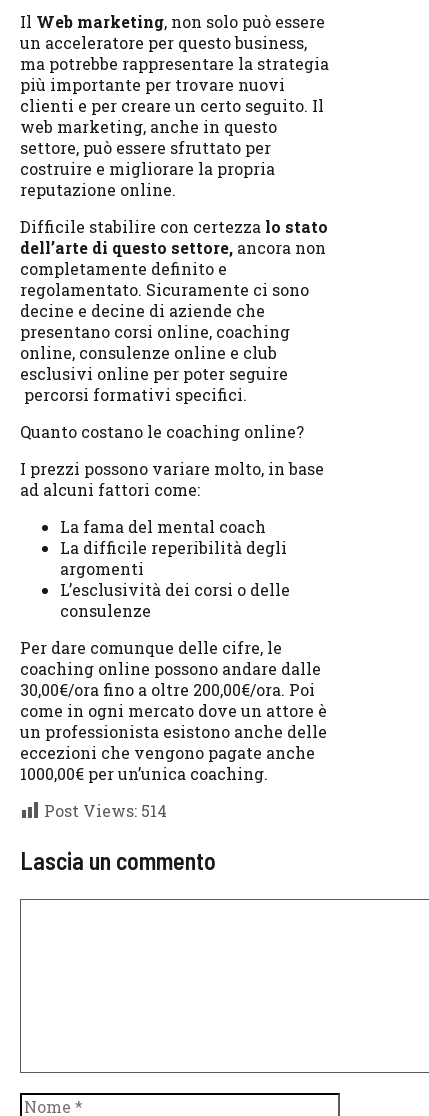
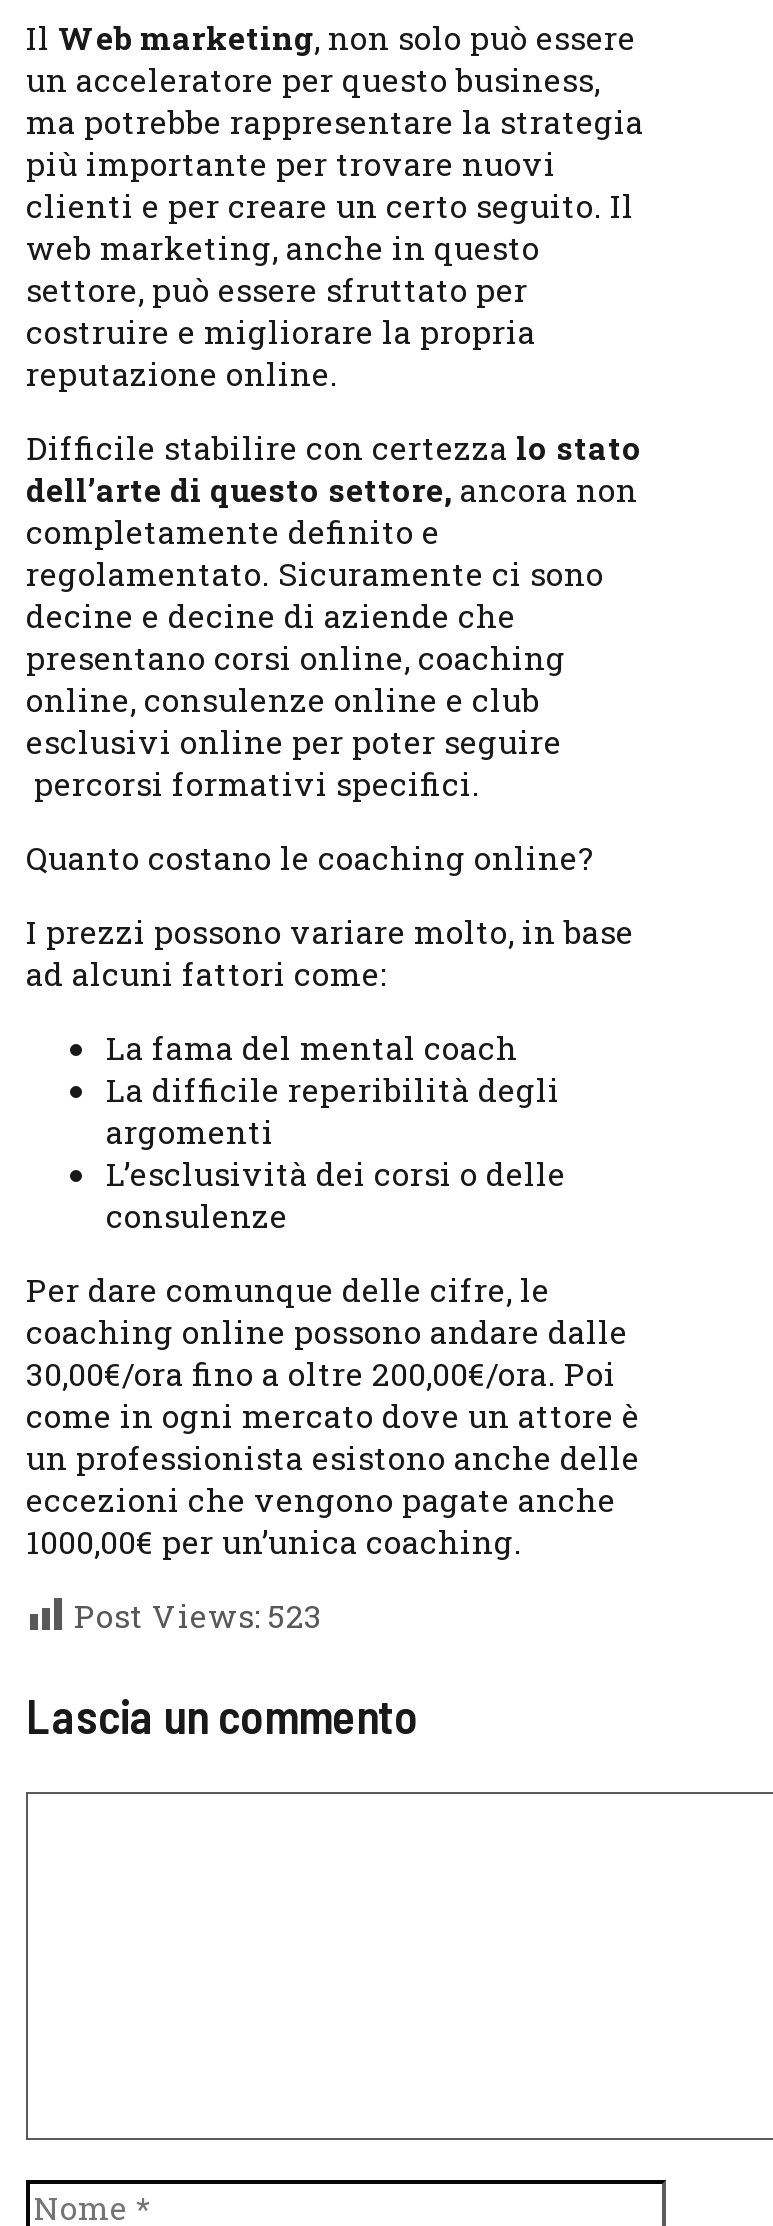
- Post Views: 514
+ Post Views: 523
